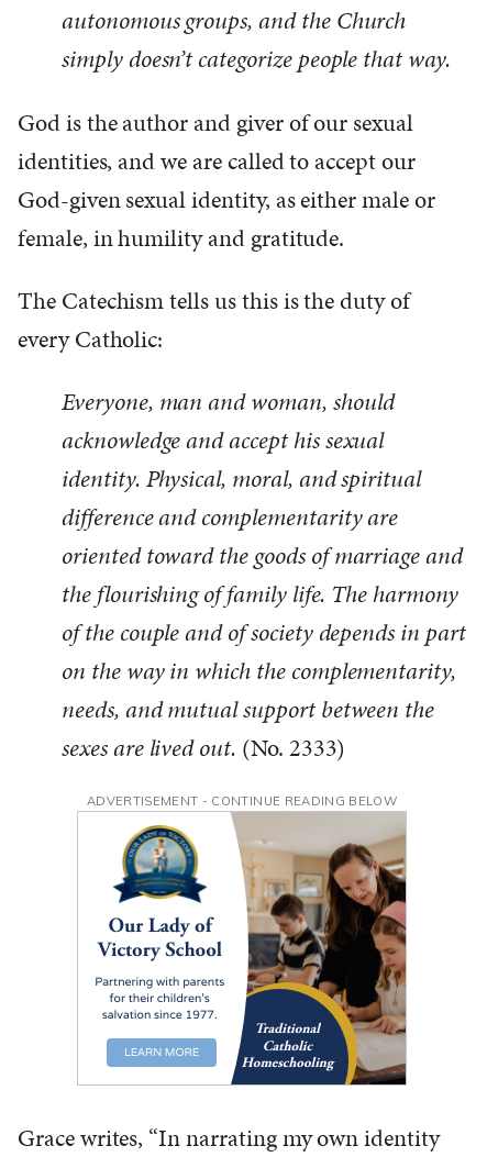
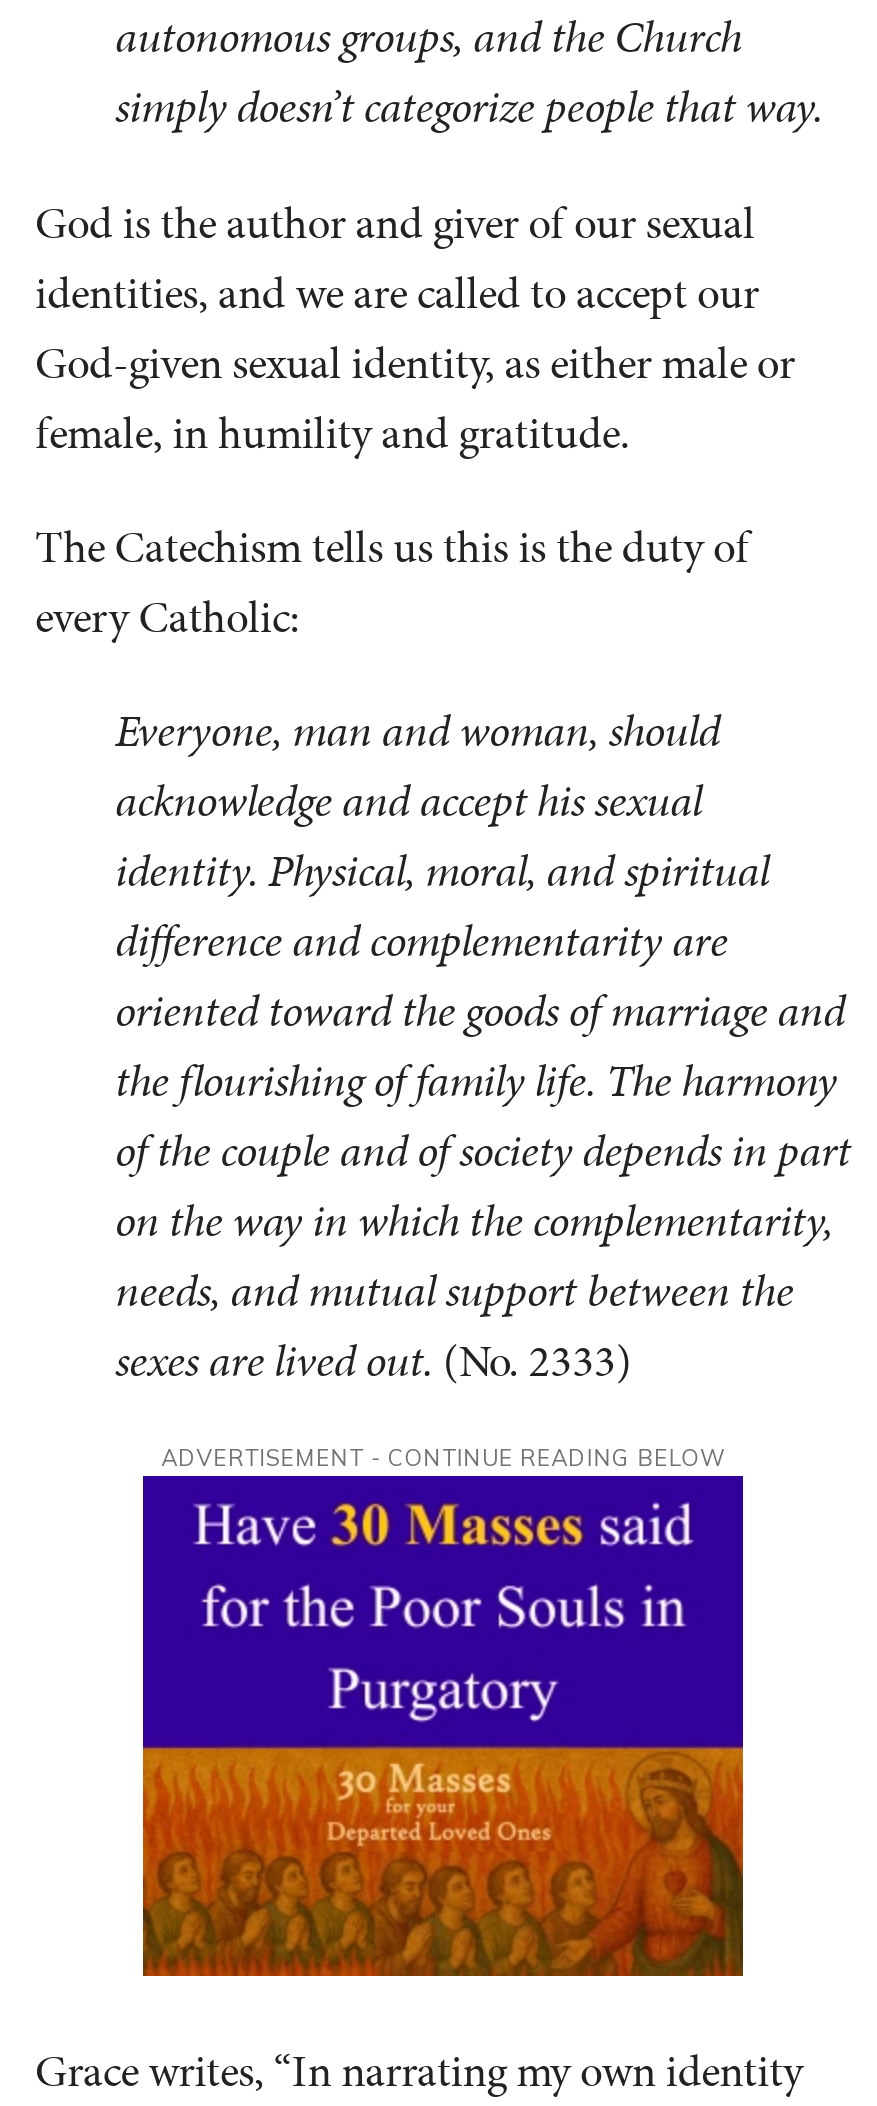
- [image]
+ [image]
